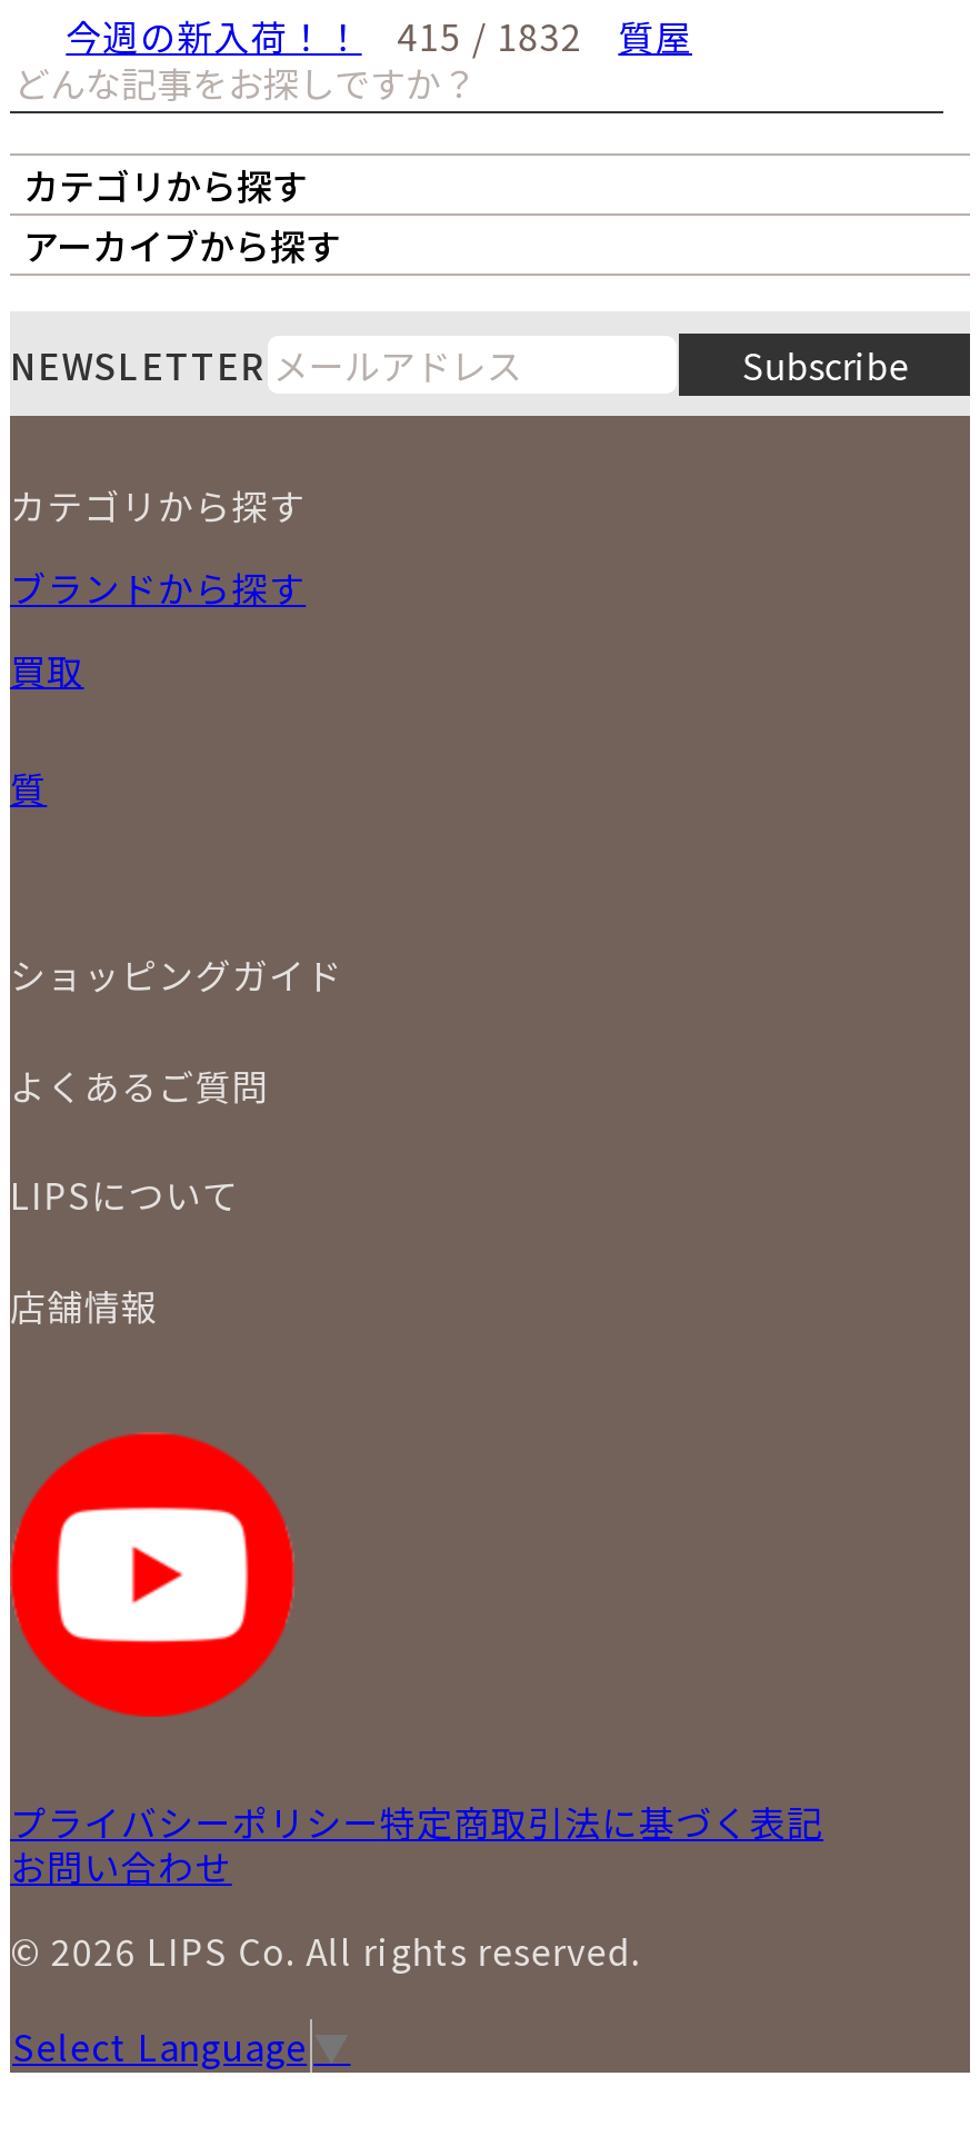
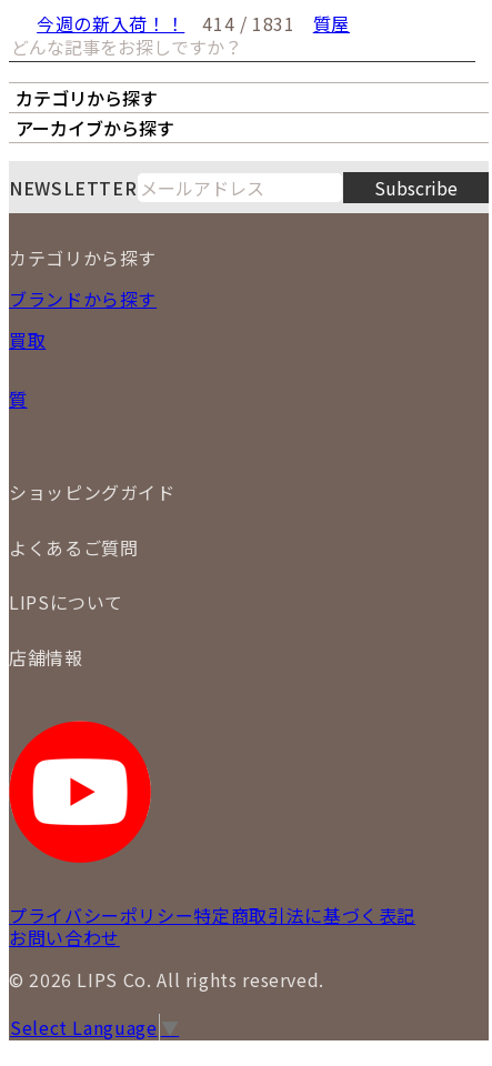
- 今週の新入荷！！ 415 / 1832 質屋
+ 今週の新入荷！！ 414 / 1831 質屋
